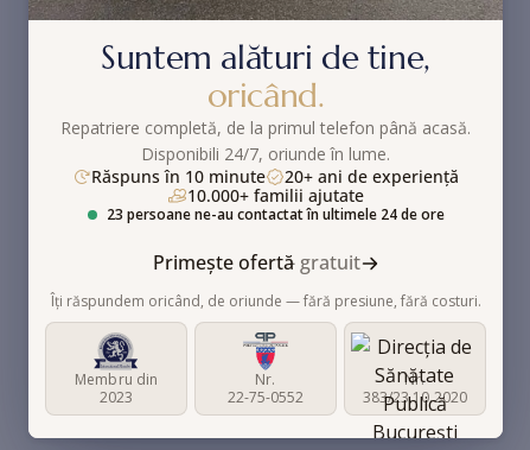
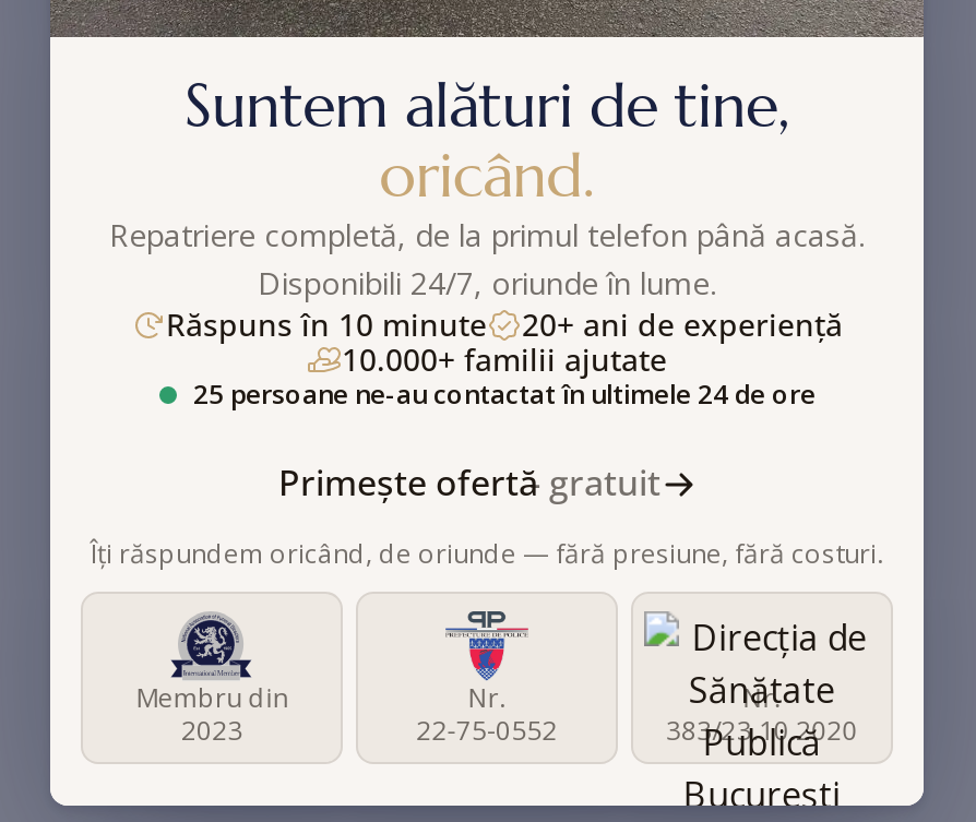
- 23 persoane ne-au contactat în ultimele 24 de ore
+ 25 persoane ne-au contactat în ultimele 24 de ore
